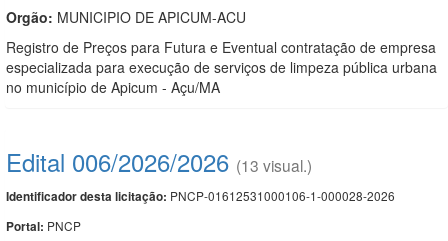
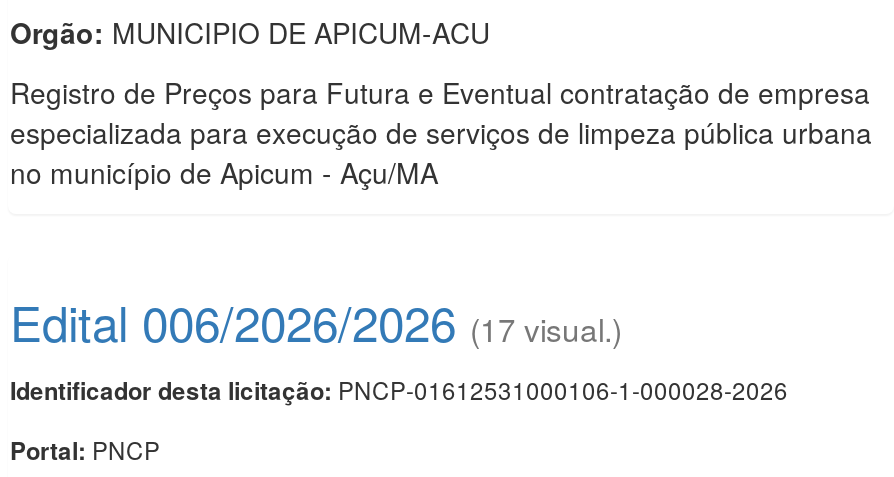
- Edital 006/2026/2026 (13 visual.)
+ Edital 006/2026/2026 (17 visual.)
